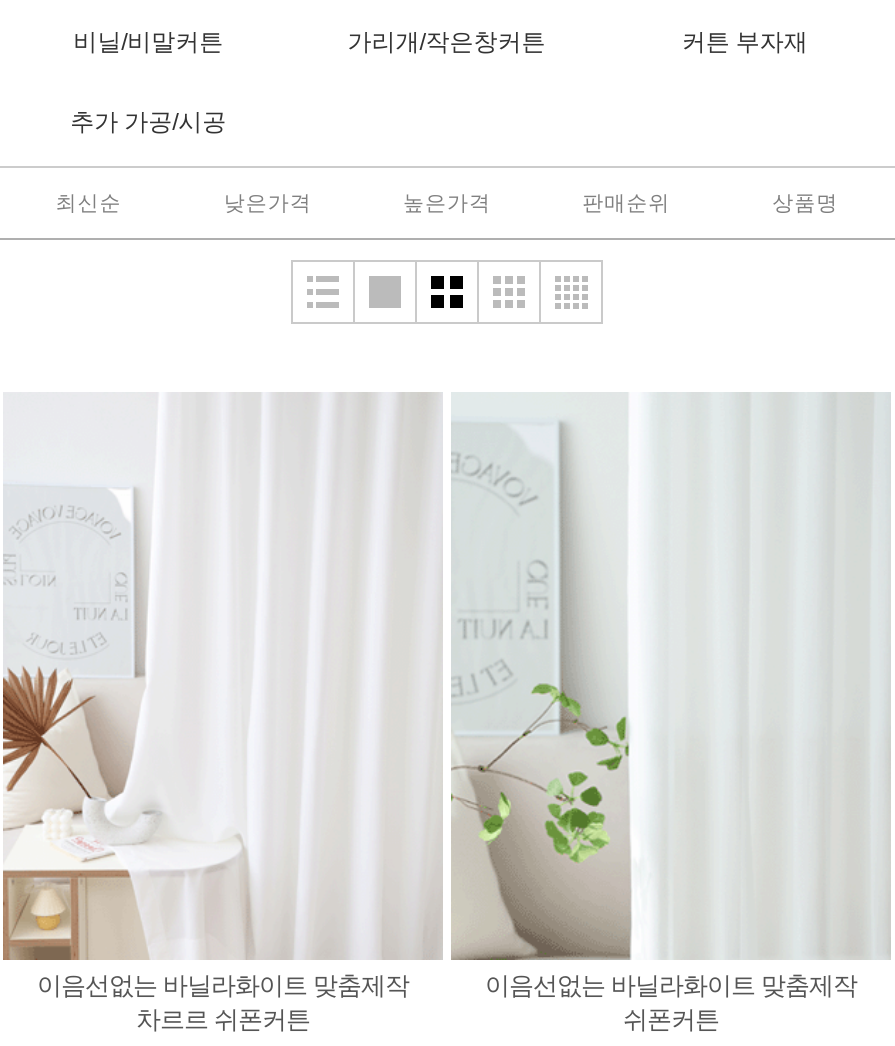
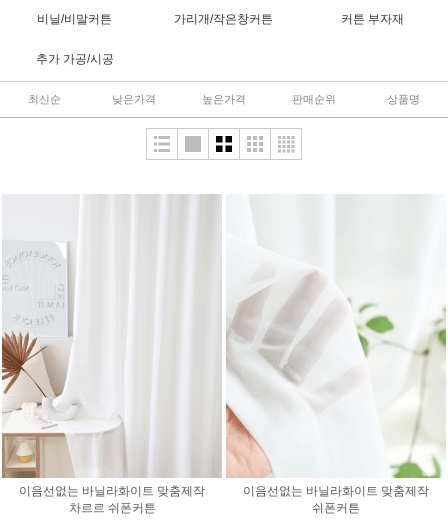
- [image]
+ [image]
